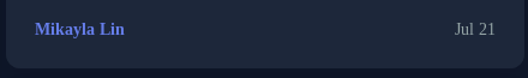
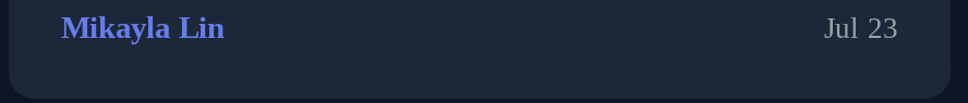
- Jul 21
+ Jul 23
